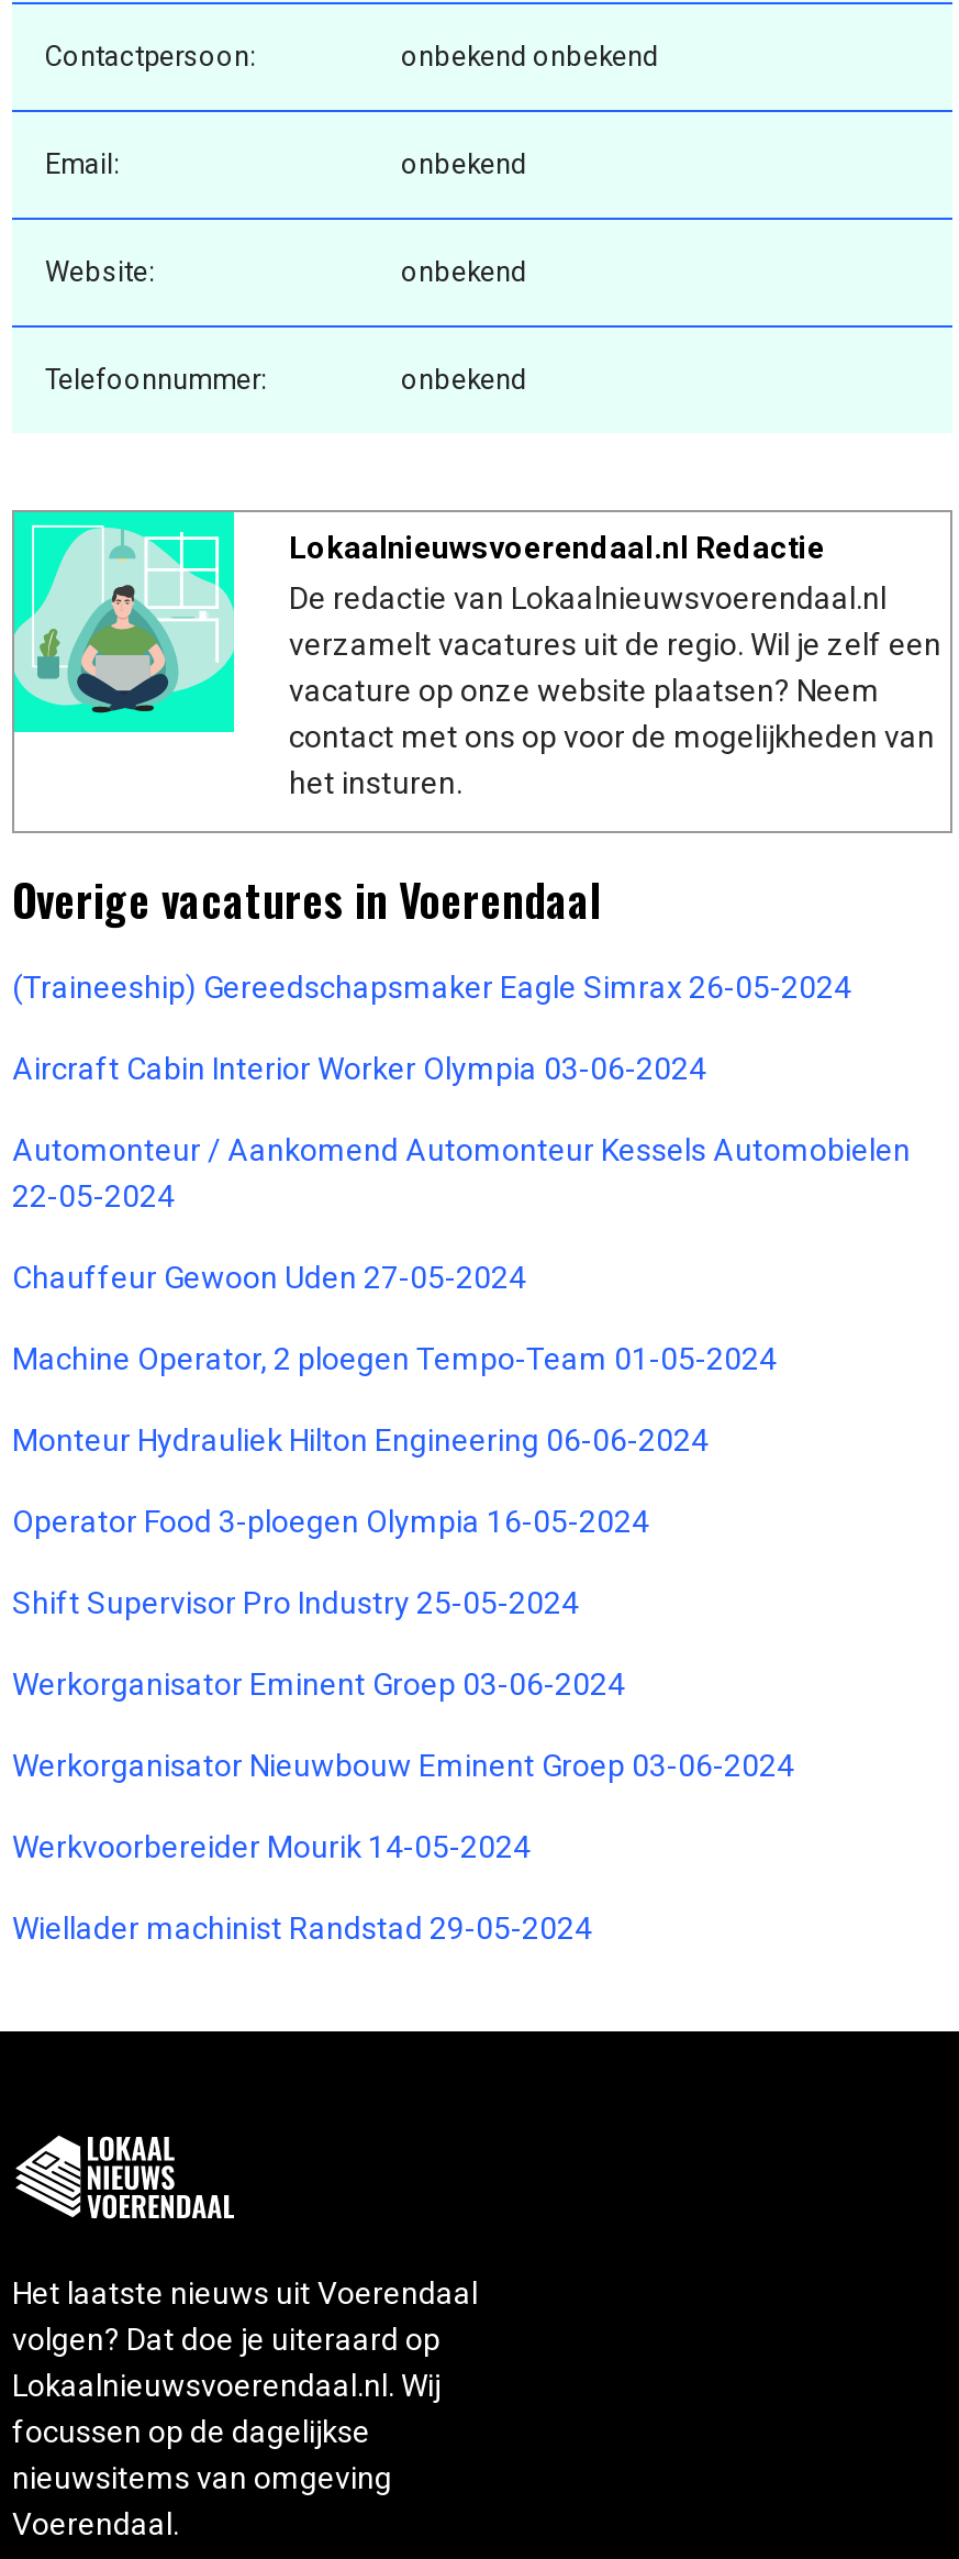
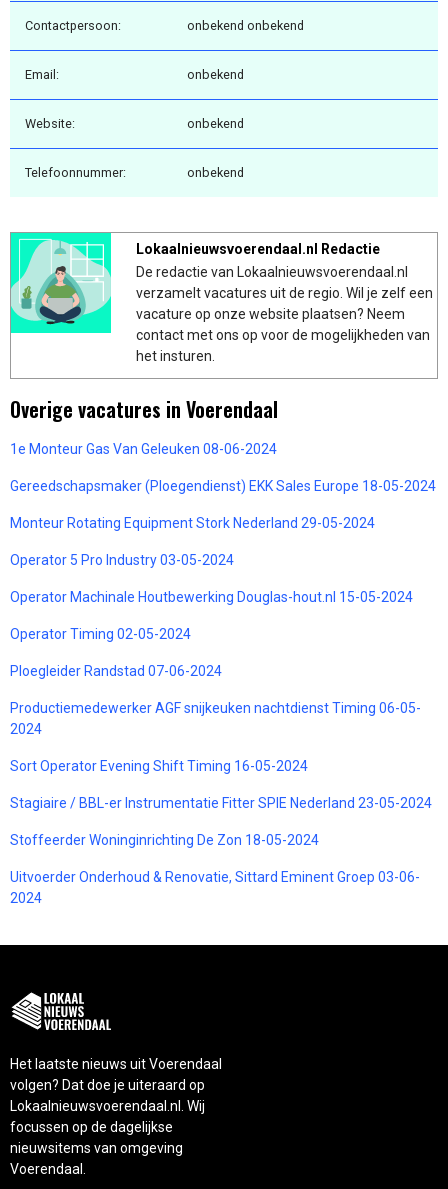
- (Traineeship) Gereedschapsmaker Eagle Simrax 26-05-2024
+ 1e Monteur Gas Van Geleuken 08-06-2024

- Aircraft Cabin Interior Worker Olympia 03-06-2024
+ Gereedschapsmaker (Ploegendienst) EKK Sales Europe 18-05-2024

- Automonteur / Aankomend Automonteur Kessels Automobielen
- 22-05-2024
+ Monteur Rotating Equipment Stork Nederland 29-05-2024

- Chauffeur Gewoon Uden 27-05-2024
+ Operator 5 Pro Industry 03-05-2024

- Machine Operator, 2 ploegen Tempo-Team 01-05-2024
+ Operator Machinale Houtbewerking Douglas-hout.nl 15-05-2024

- Monteur Hydrauliek Hilton Engineering 06-06-2024
+ Operator Timing 02-05-2024

- Operator Food 3-ploegen Olympia 16-05-2024
+ Ploegleider Randstad 07-06-2024

- Shift Supervisor Pro Industry 25-05-2024
+ Productiemedewerker AGF snijkeuken nachtdienst Timing 06-05-
+ 2024

- Werkorganisator Eminent Groep 03-06-2024
+ Sort Operator Evening Shift Timing 16-05-2024

- Werkorganisator Nieuwbouw Eminent Groep 03-06-2024
+ Stagiaire / BBL-er Instrumentatie Fitter SPIE Nederland 23-05-2024

- Werkvoorbereider Mourik 14-05-2024
+ Stoffeerder Woninginrichting De Zon 18-05-2024

- Wiellader machinist Randstad 29-05-2024
+ Uitvoerder Onderhoud & Renovatie, Sittard Eminent Groep 03-06-
+ 2024
